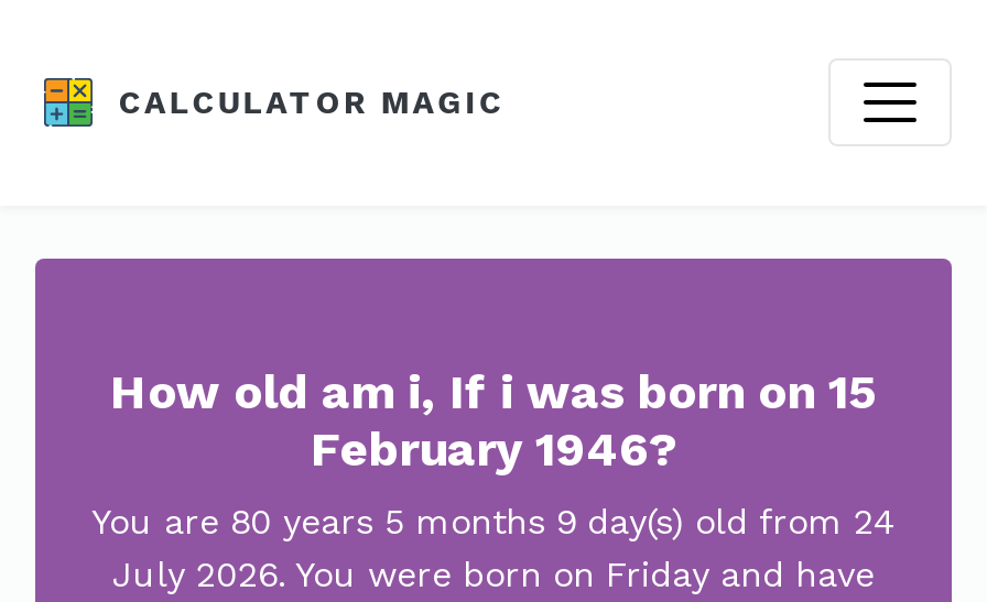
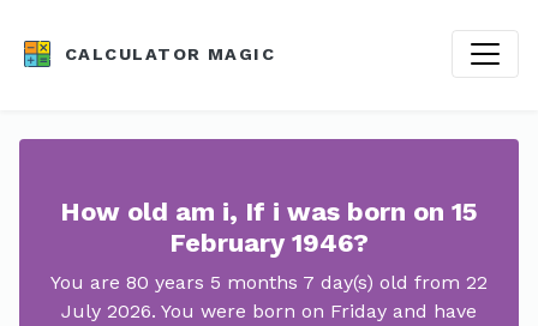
- You are 80 years 5 months 9 day(s) old from 24
+ You are 80 years 5 months 7 day(s) old from 22
